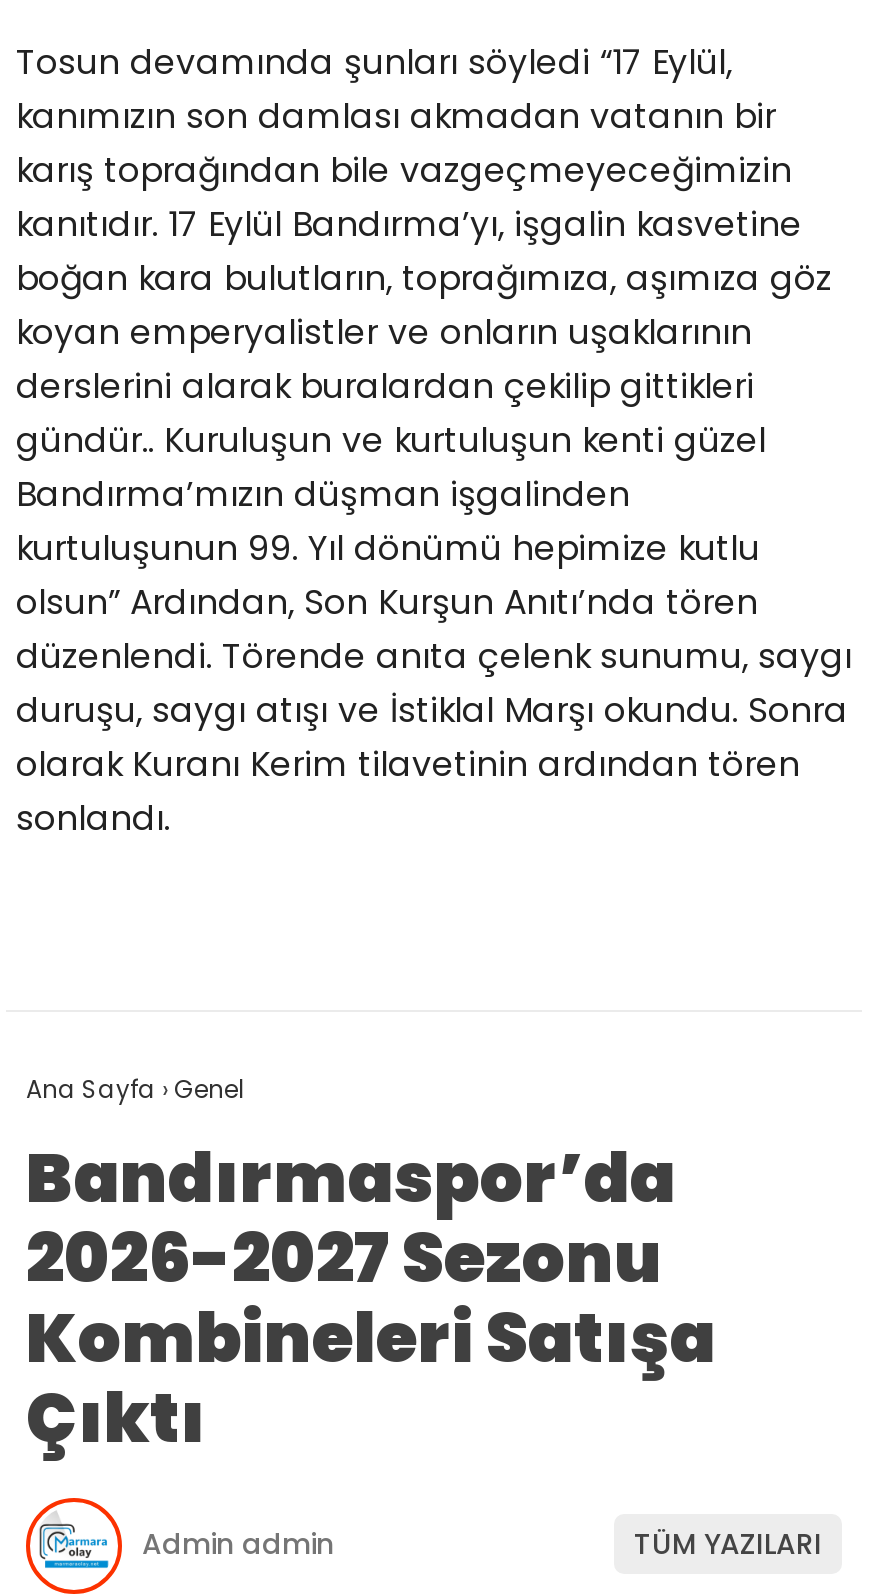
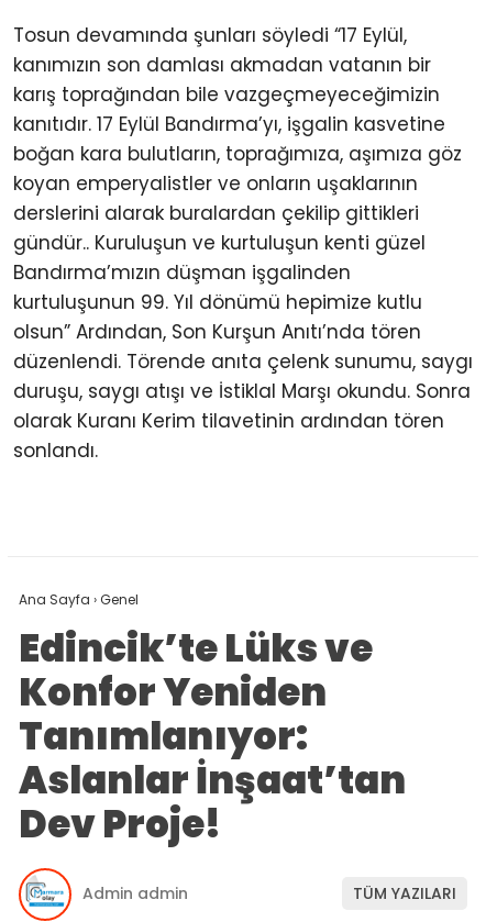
- Bandırmaspor’da
- 2026-2027 Sezonu
- Kombineleri Satışa
- Çıktı
+ Edincik’te Lüks ve
+ Konfor Yeniden
+ Tanımlanıyor:
+ Aslanlar İnşaat’tan
+ Dev Proje!
